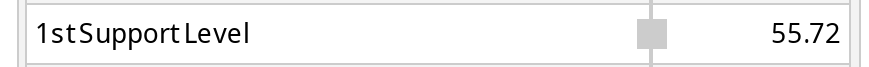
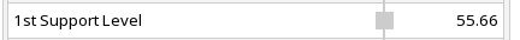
- 55.72
+ 55.66
